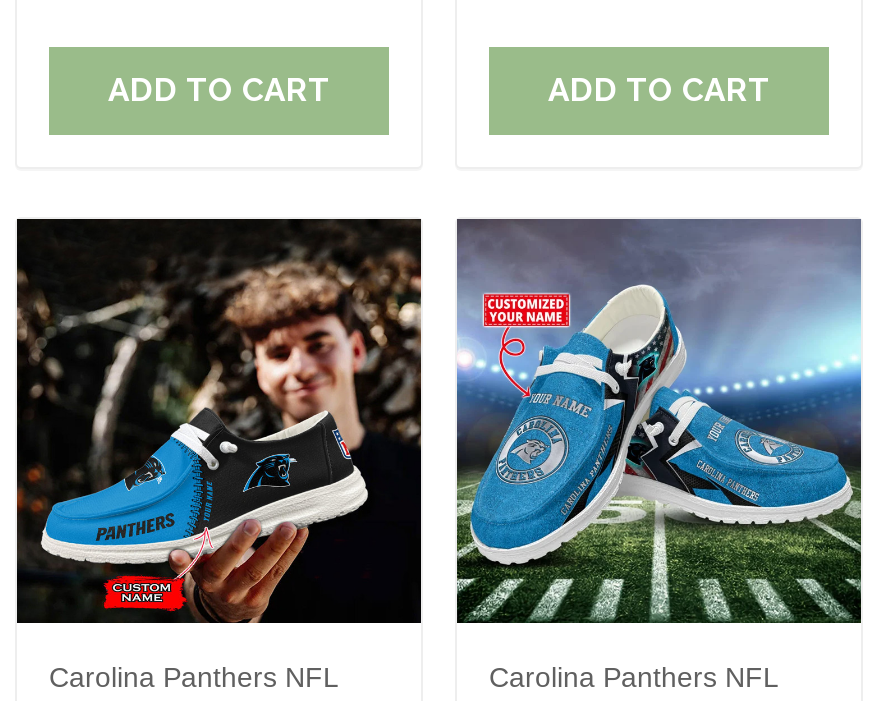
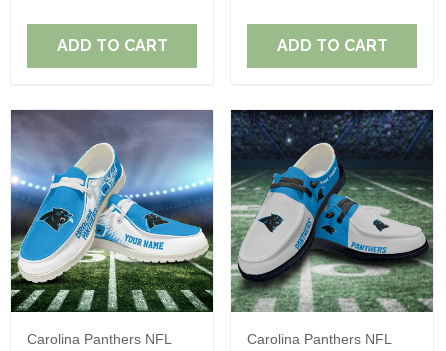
- [image]
+ [image]

- [image]
+ [image]
